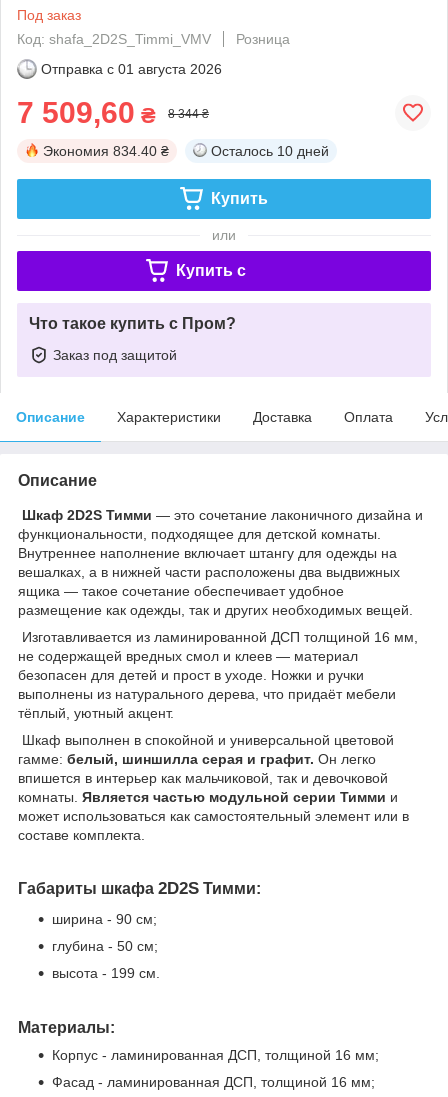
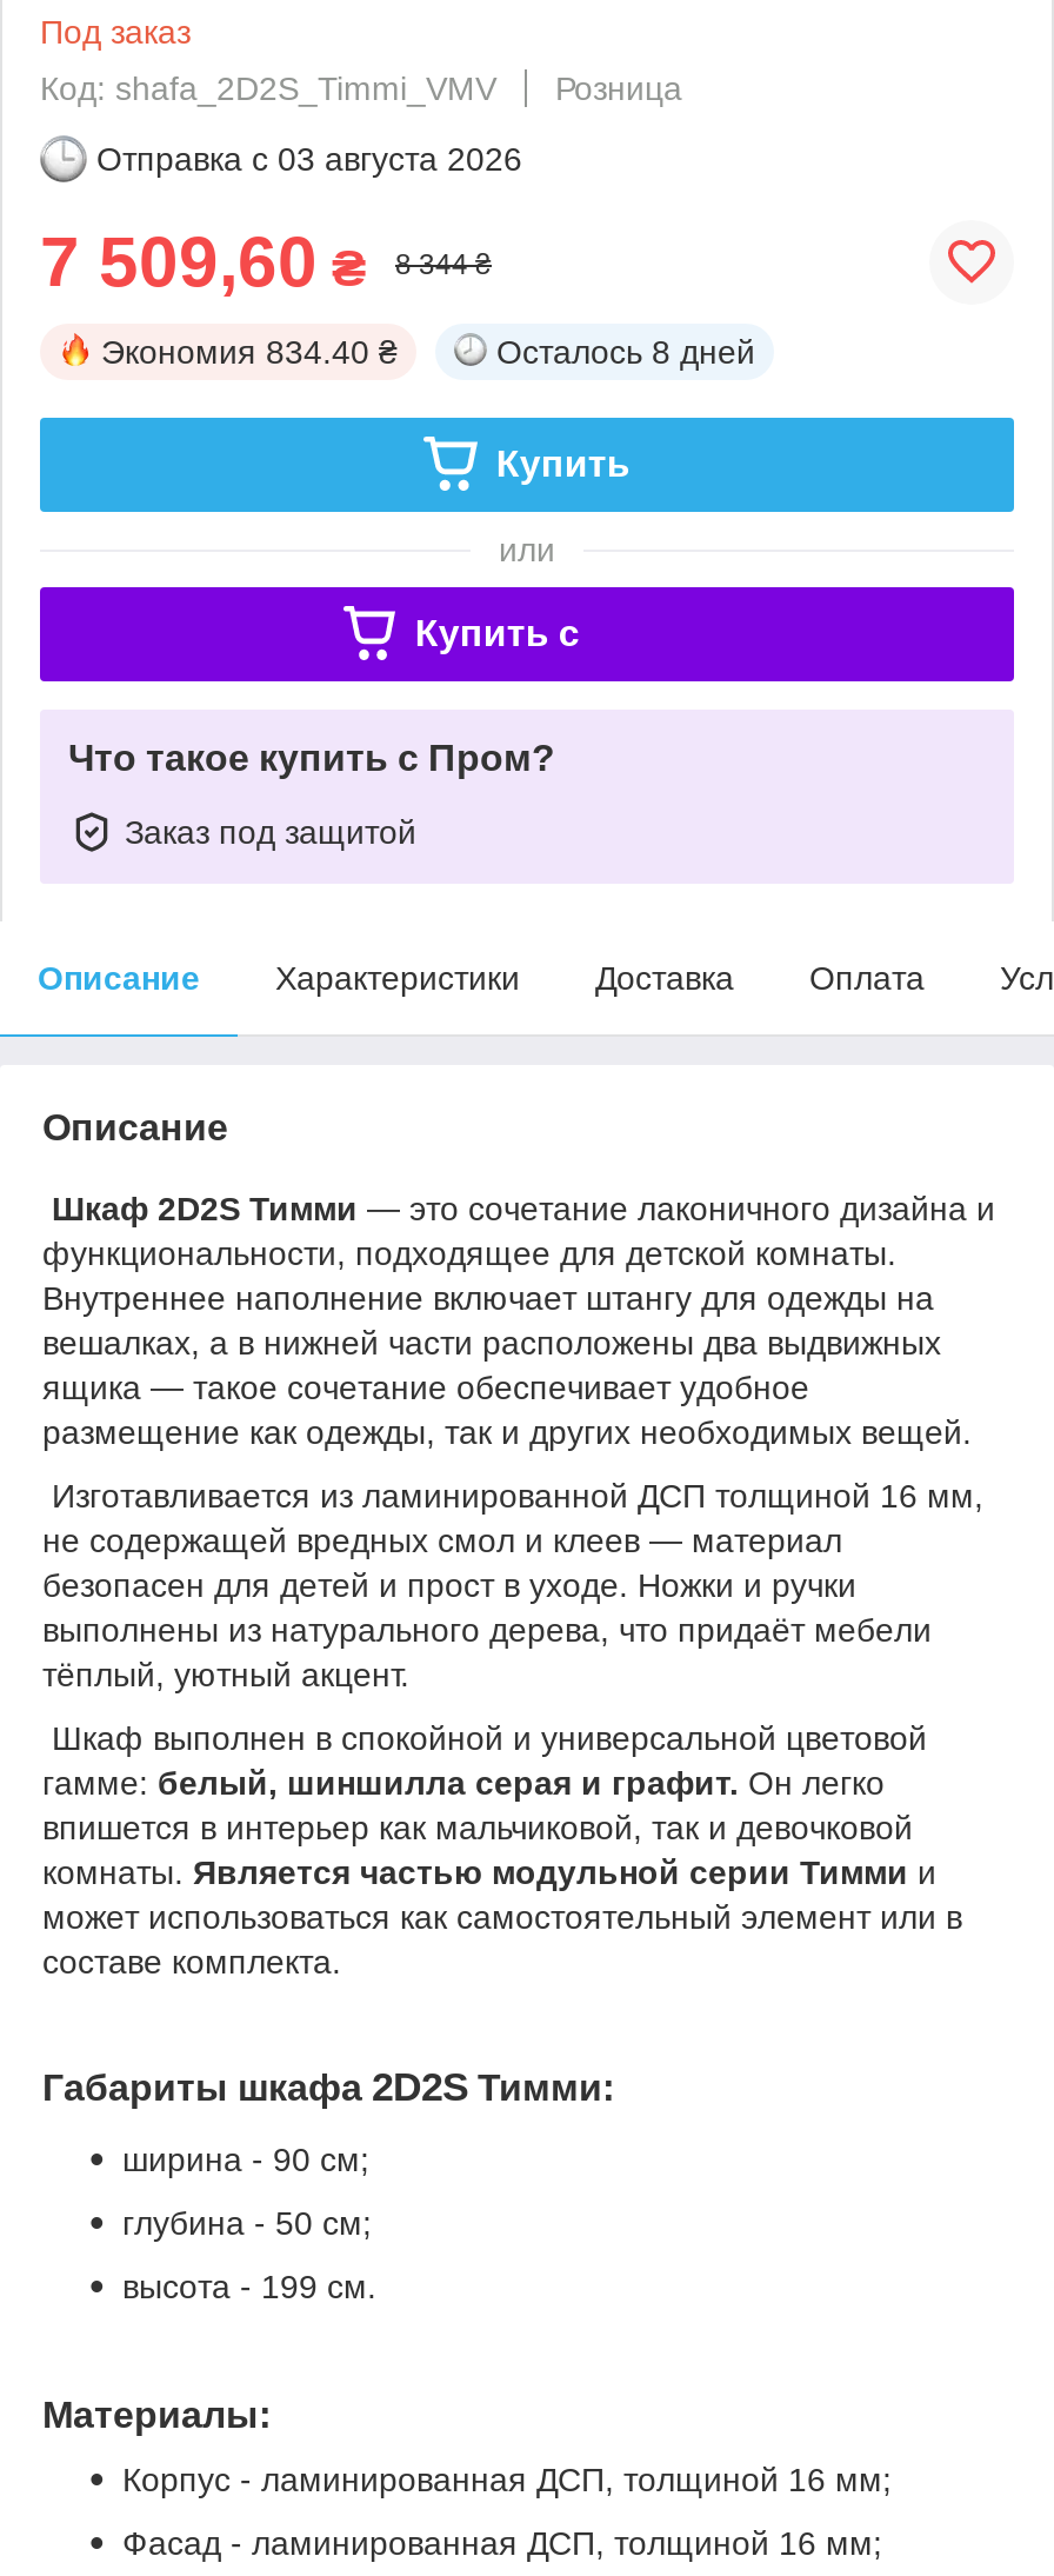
- Отправка с 01 августа 2026
+ Отправка с 03 августа 2026

- Осталось 10 дней
+ Осталось 8 дней
